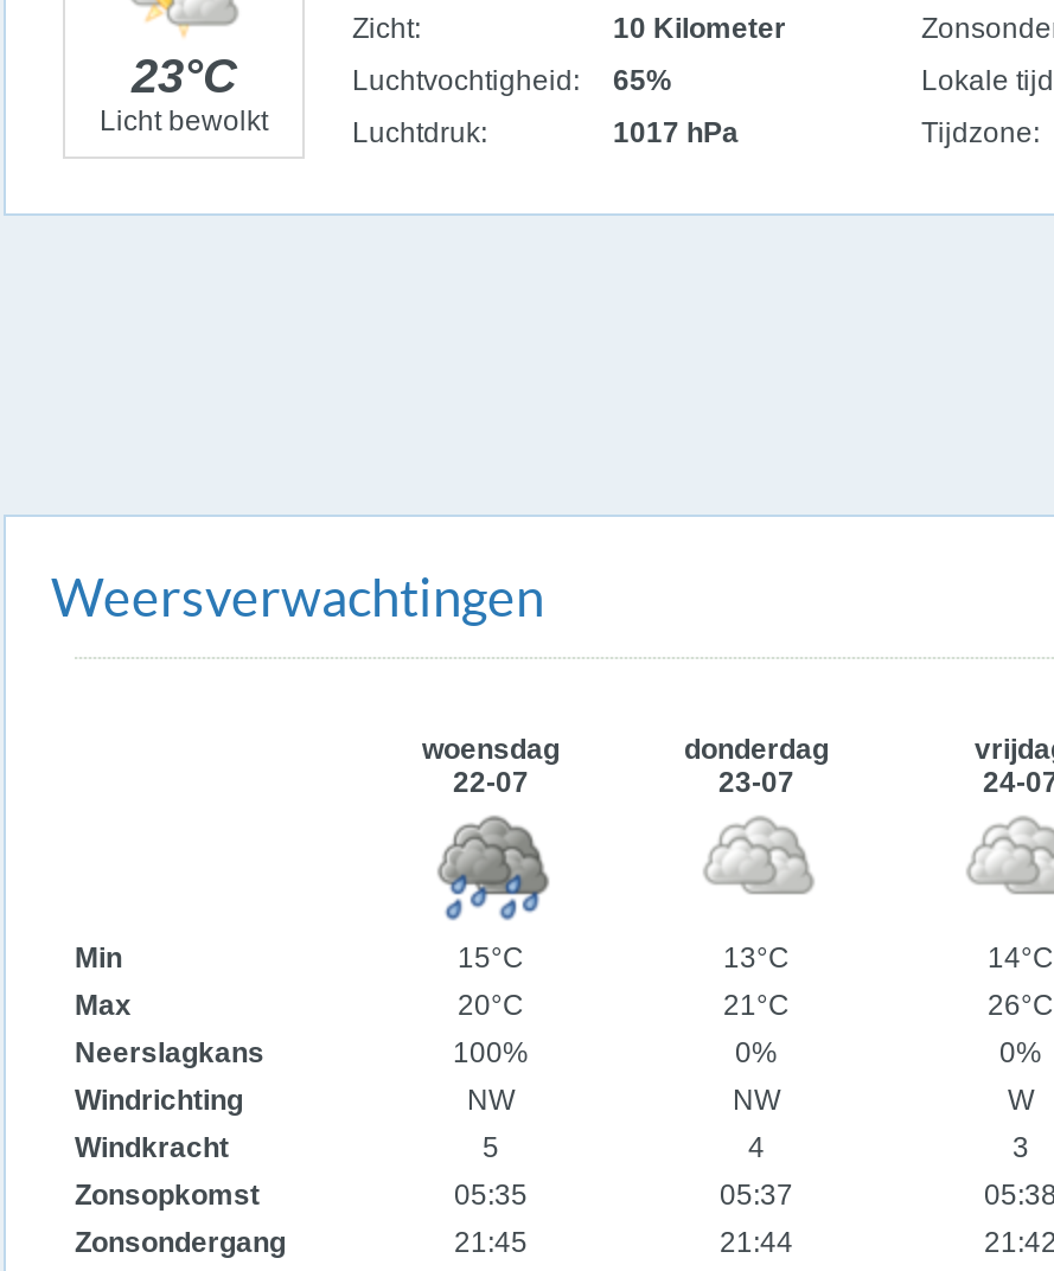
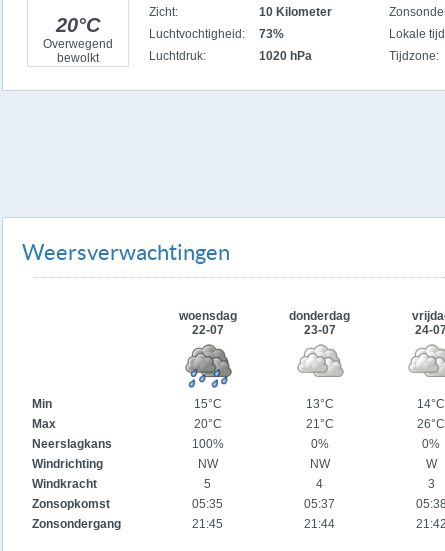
- 23°C
- Licht bewolkt
+ 20°C
+ Overwegend
+ bewolkt

- Luchtvochtigheid: 65%
+ Luchtvochtigheid: 73%

- 1017 hPa
+ 1020 hPa
